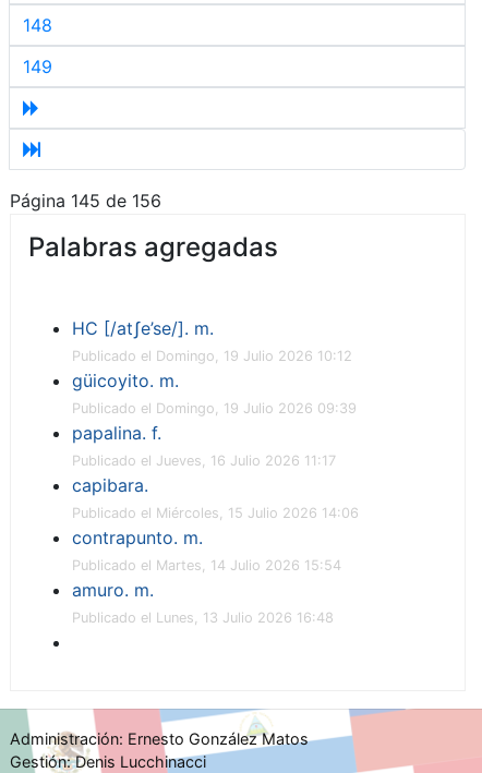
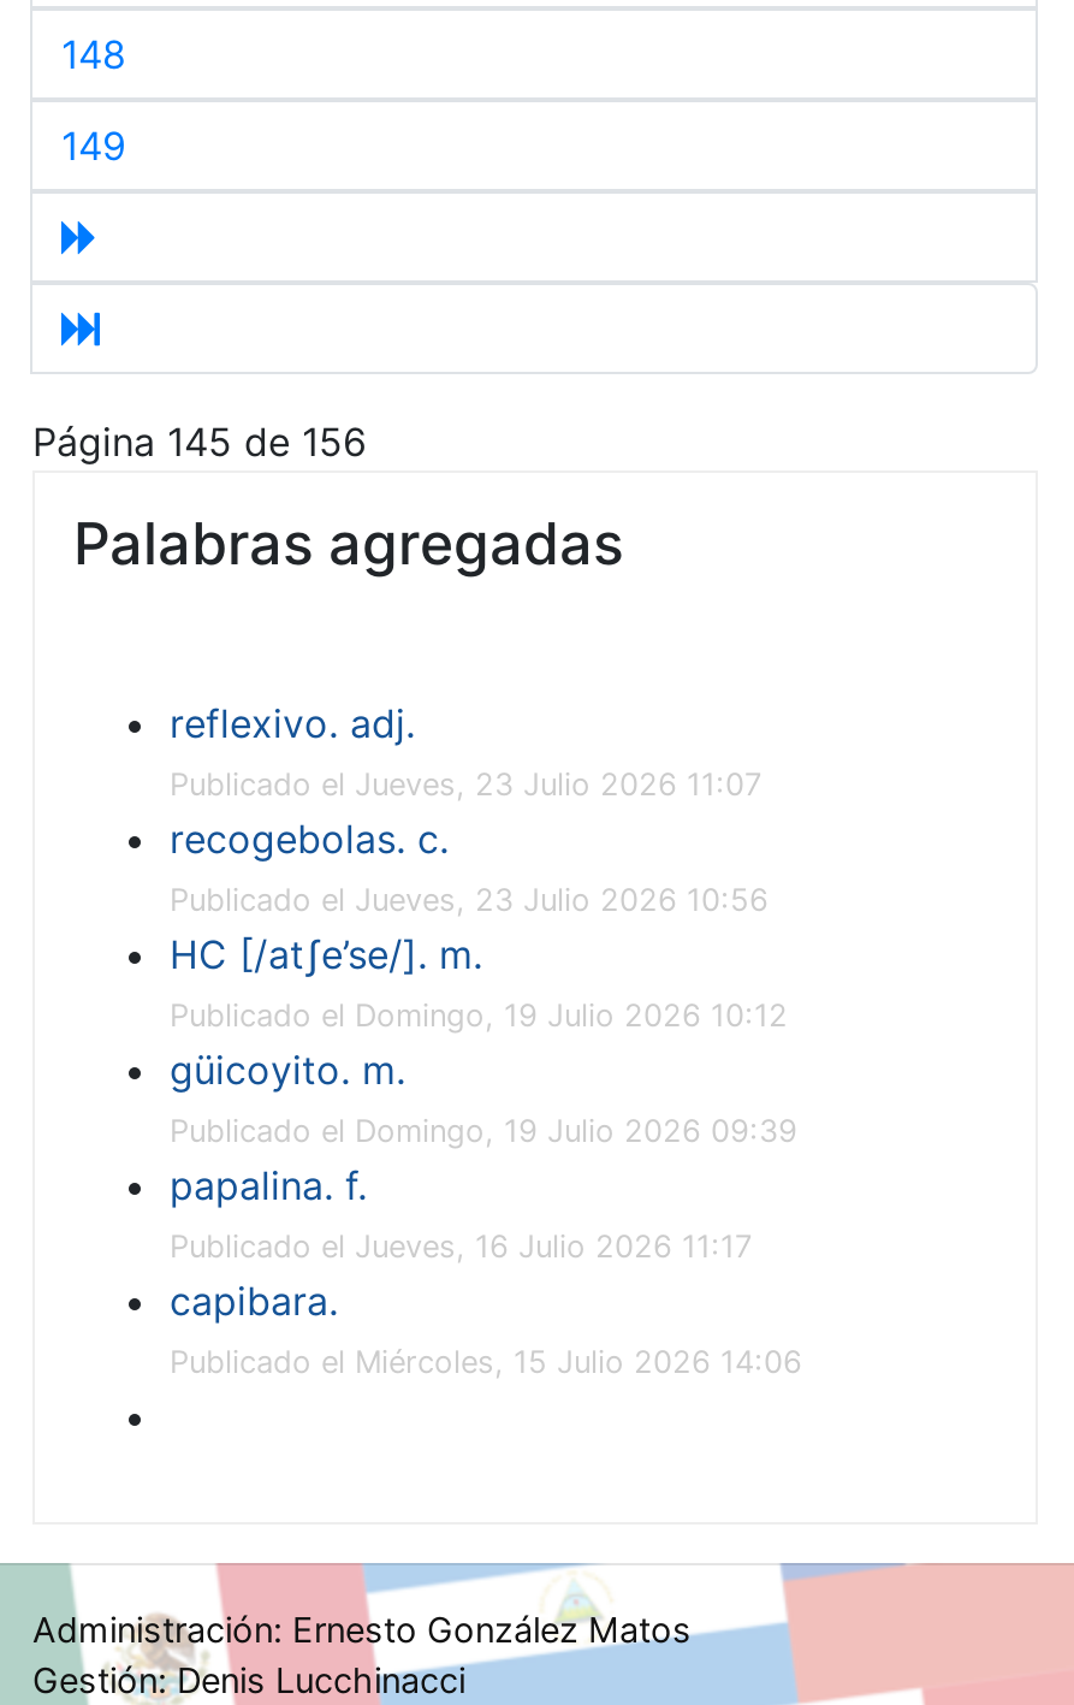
+ reflexivo. adj.
+ Publicado el Jueves, 23 Julio 2026 11:07
+ recogebolas. c.
+ Publicado el Jueves, 23 Julio 2026 10:56

moved down: HC [/atʃe’se/]. m. | Publicado el Domingo, 19 Julio 2026 10:12 | güicoyito. m. | Publicado el Domingo, 19 Julio 2026 09:39 | papalina. f. | Publicado el Jueves, 16 Julio 2026 11:17 | capibara. | Publicado el Miércoles, 15 Julio 2026 14:06

- contrapunto. m.
- Publicado el Martes, 14 Julio 2026 15:54
- amuro. m.
- Publicado el Lunes, 13 Julio 2026 16:48
